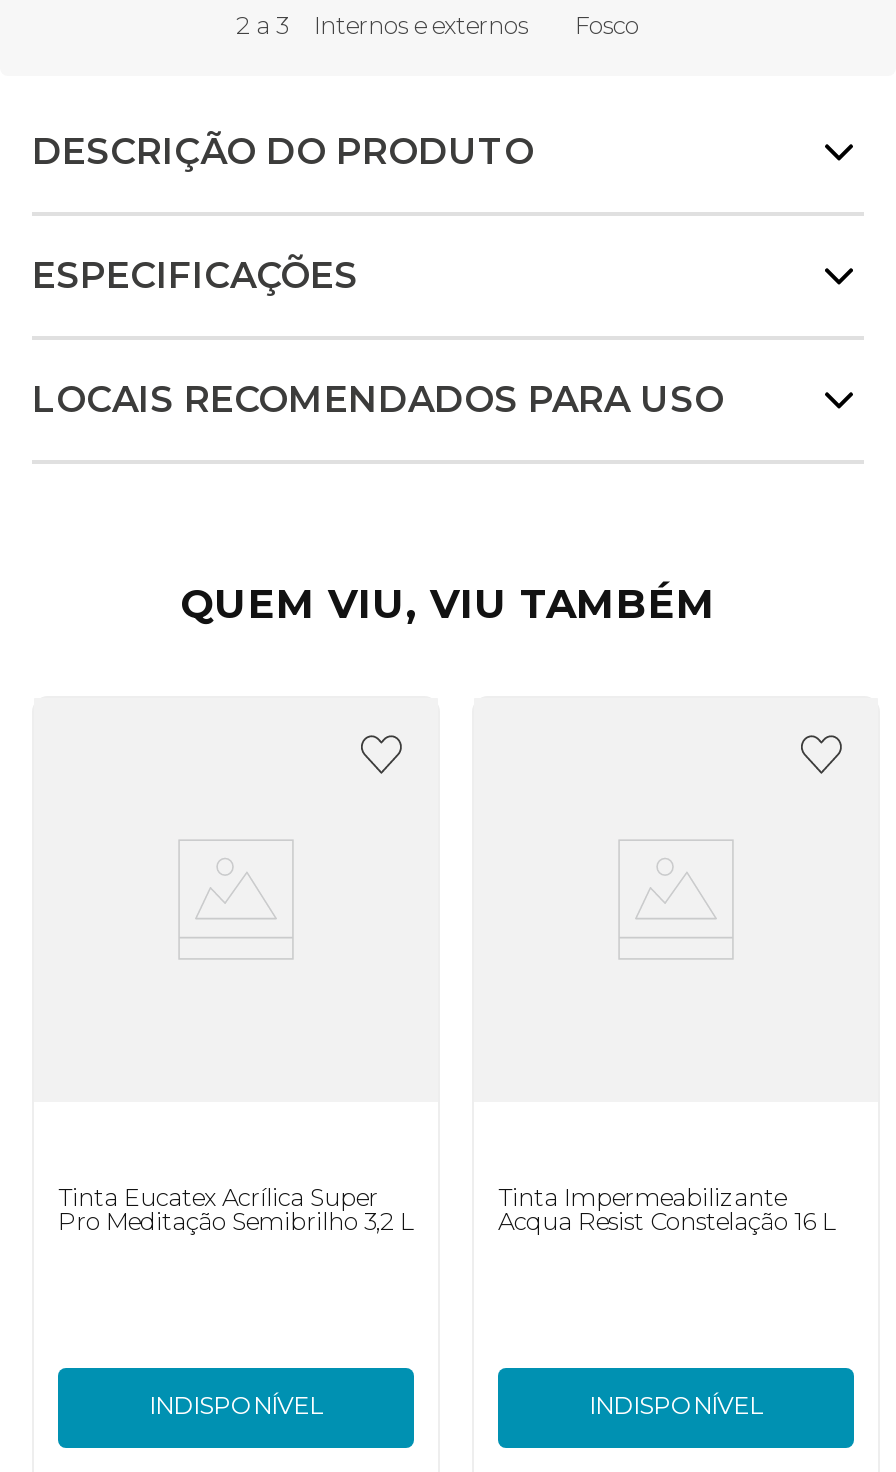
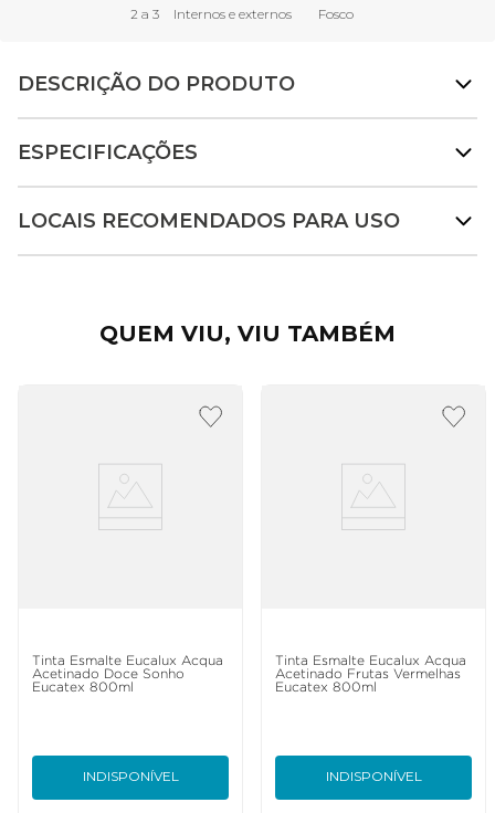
- Tinta Eucatex Acrílica Super
- Pro Meditação Semibrilho 3,2 L
+ Tinta Esmalte Eucalux Acqua
+ Acetinado Doce Sonho
+ Eucatex 800ml

- Tinta Impermeabilizante
- Acqua Resist Constelação 16 L
+ Tinta Esmalte Eucalux Acqua
+ Acetinado Frutas Vermelhas
+ Eucatex 800ml
